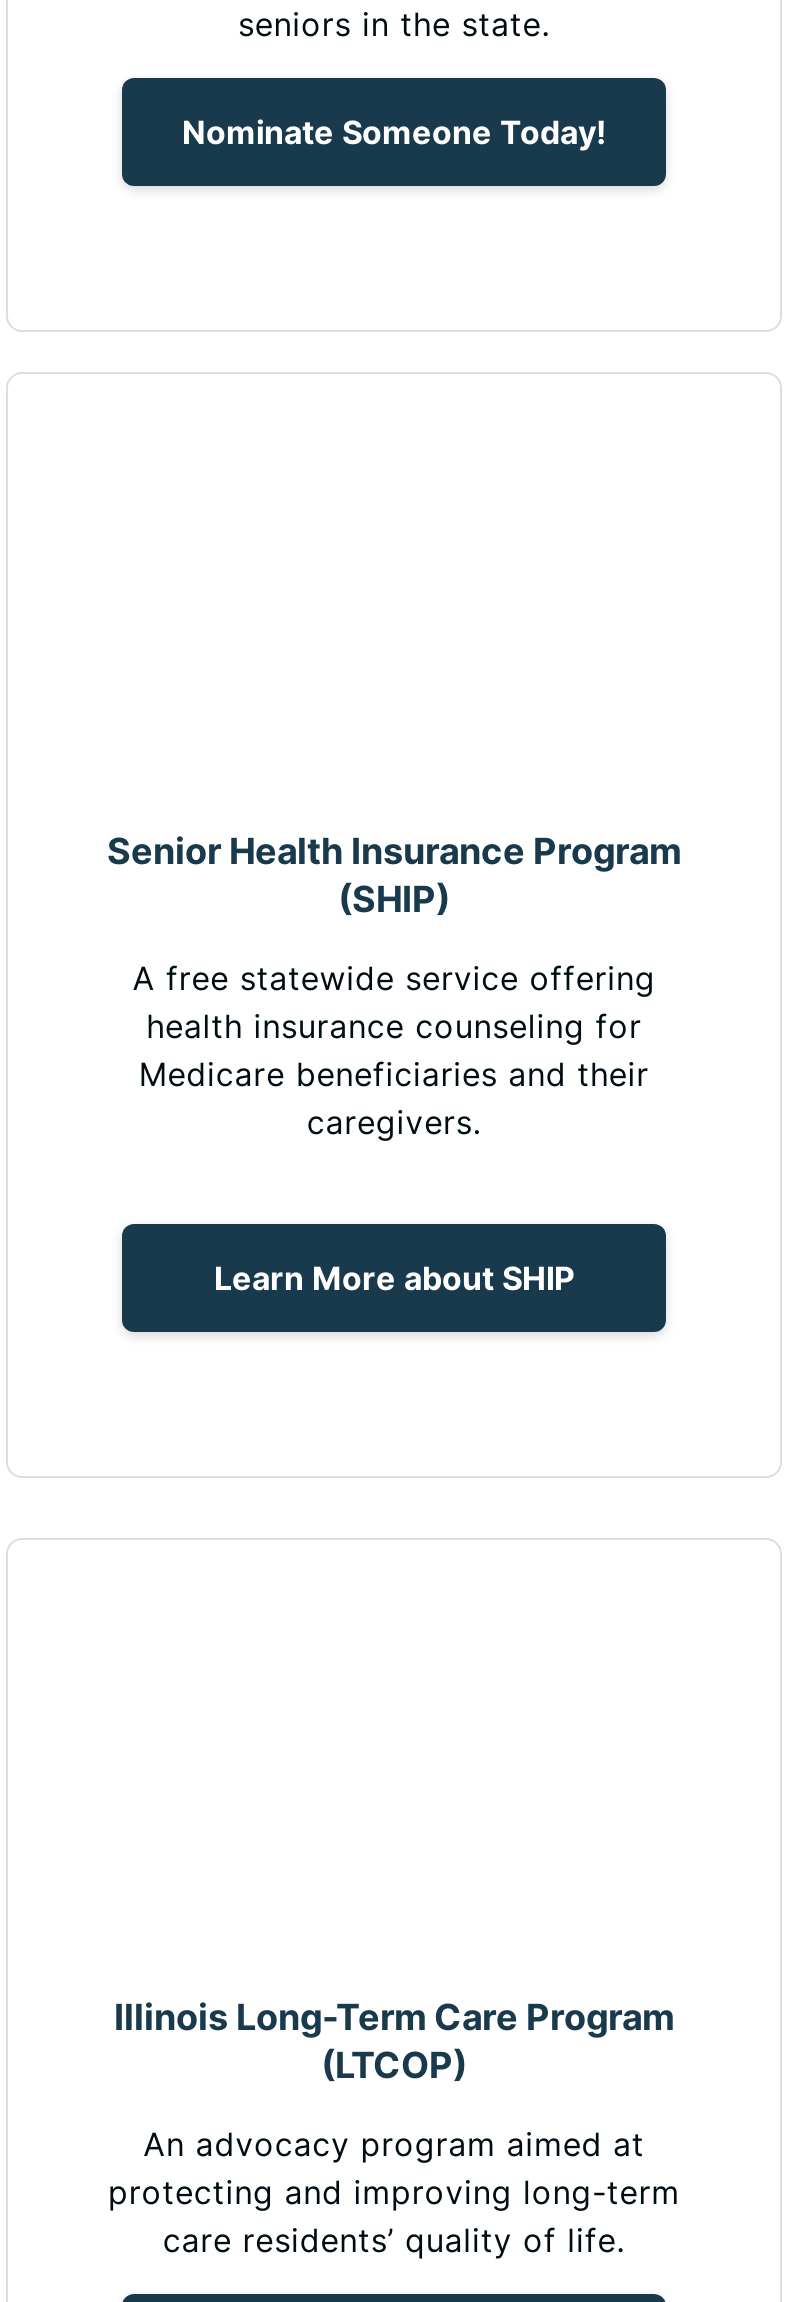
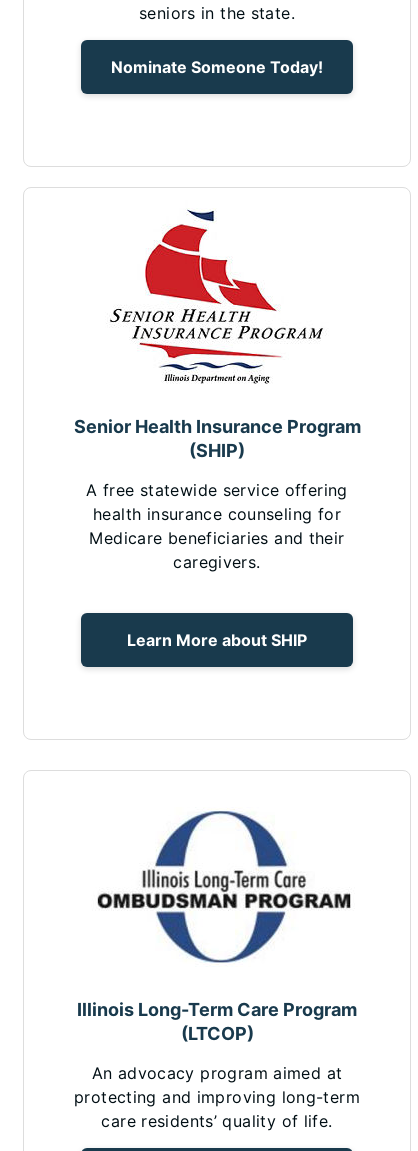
+ [image]

+ [image]
